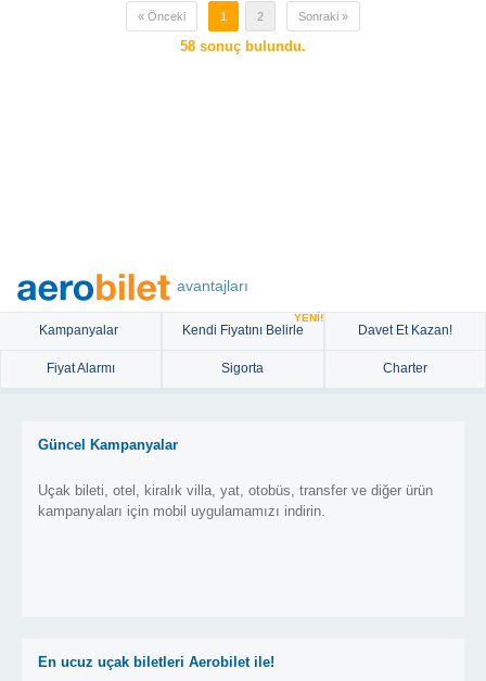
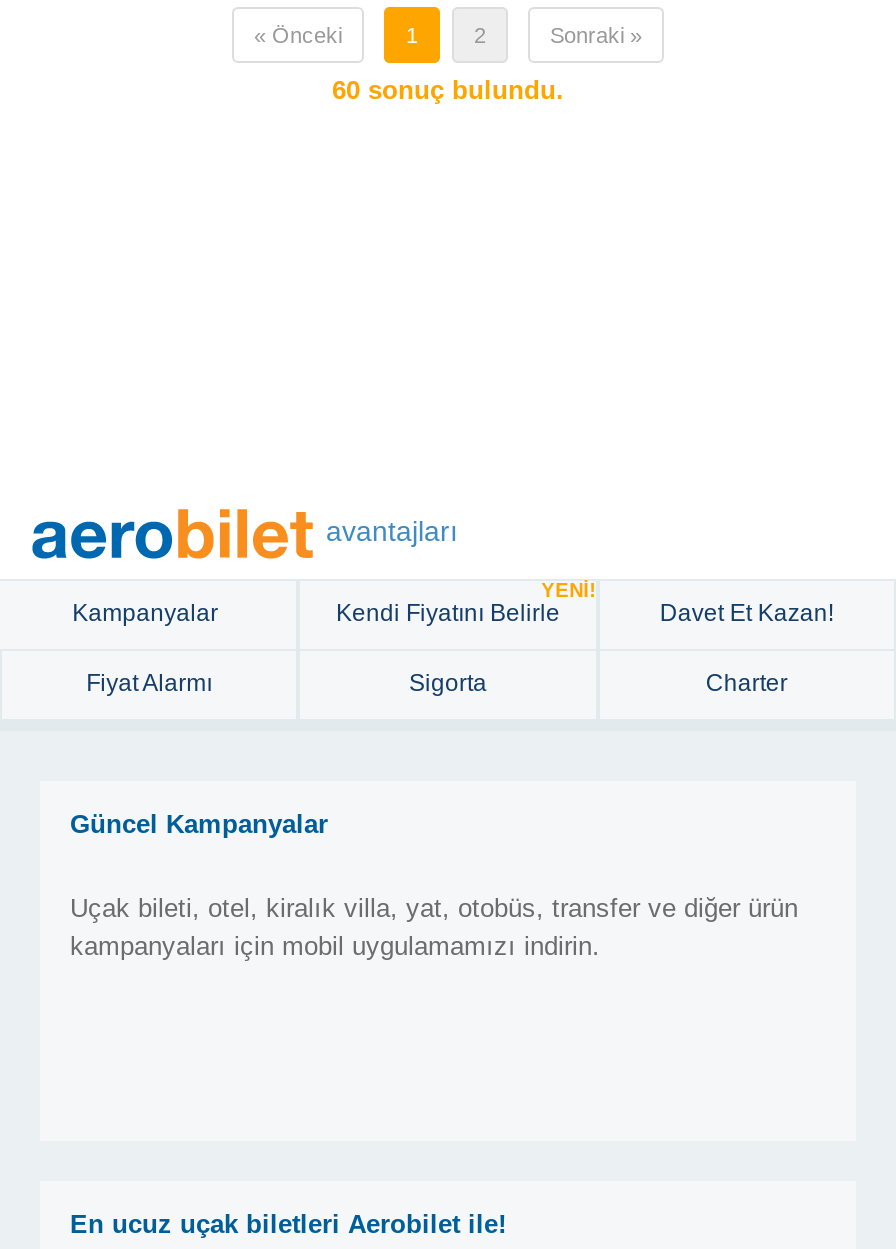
- 58 sonuç bulundu.
+ 60 sonuç bulundu.
